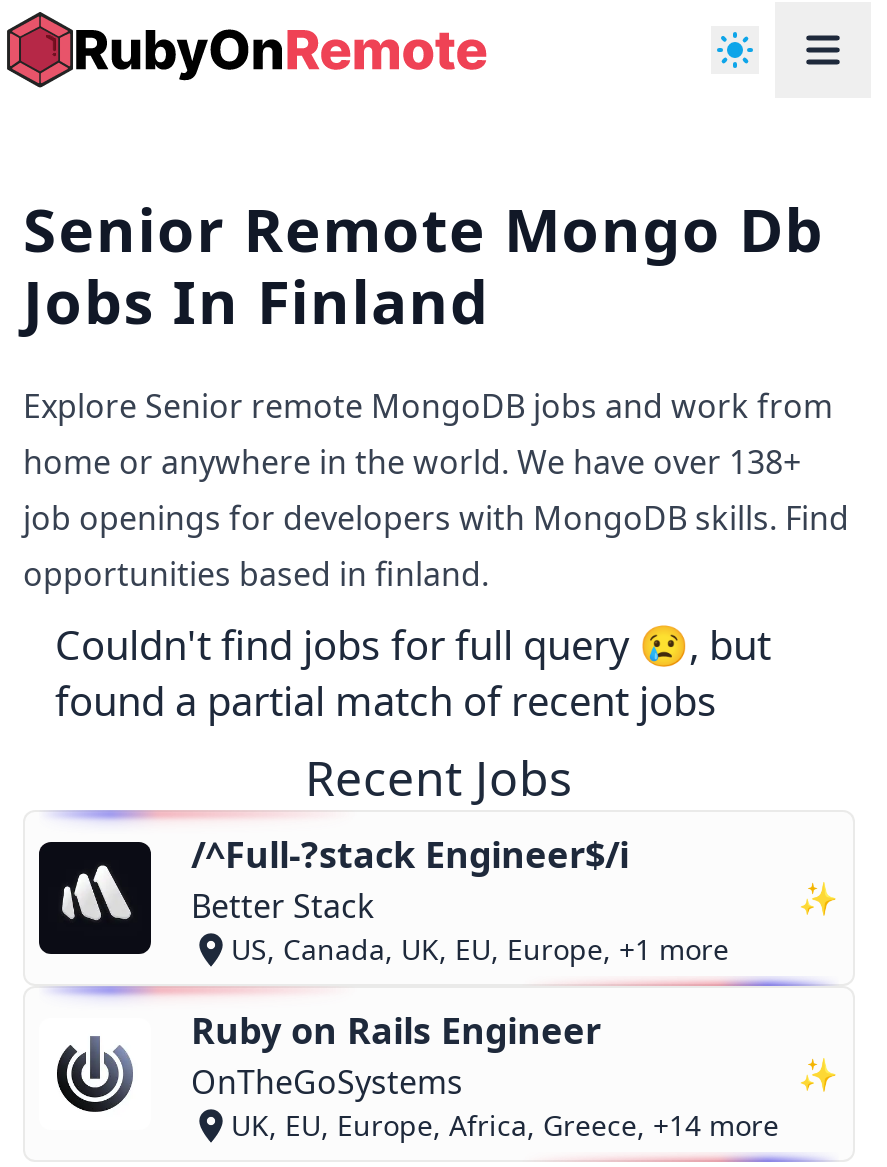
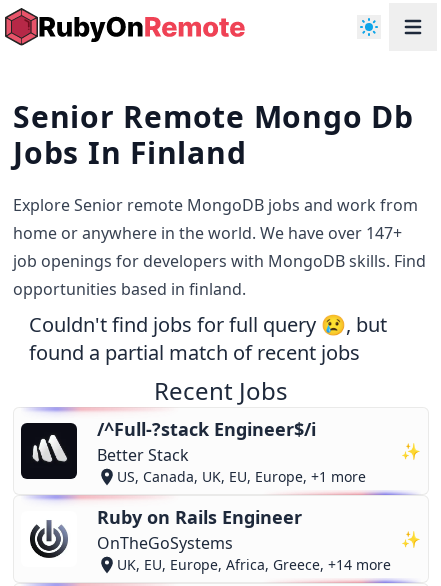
- home or anywhere in the world. We have over 138+
+ home or anywhere in the world. We have over 147+
